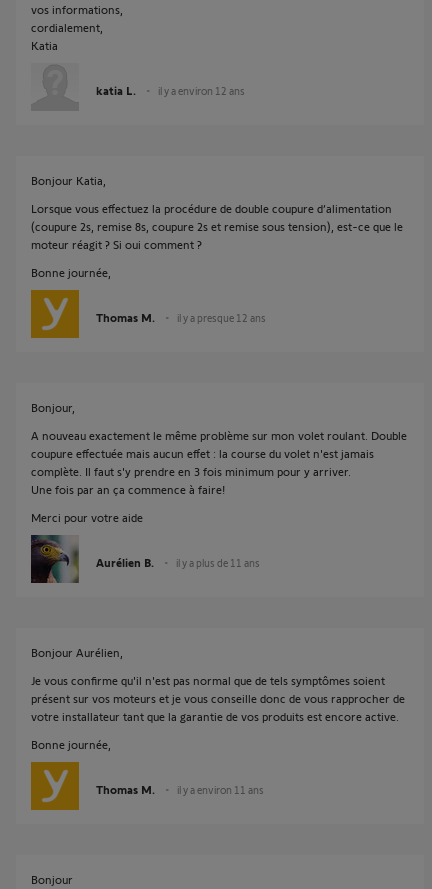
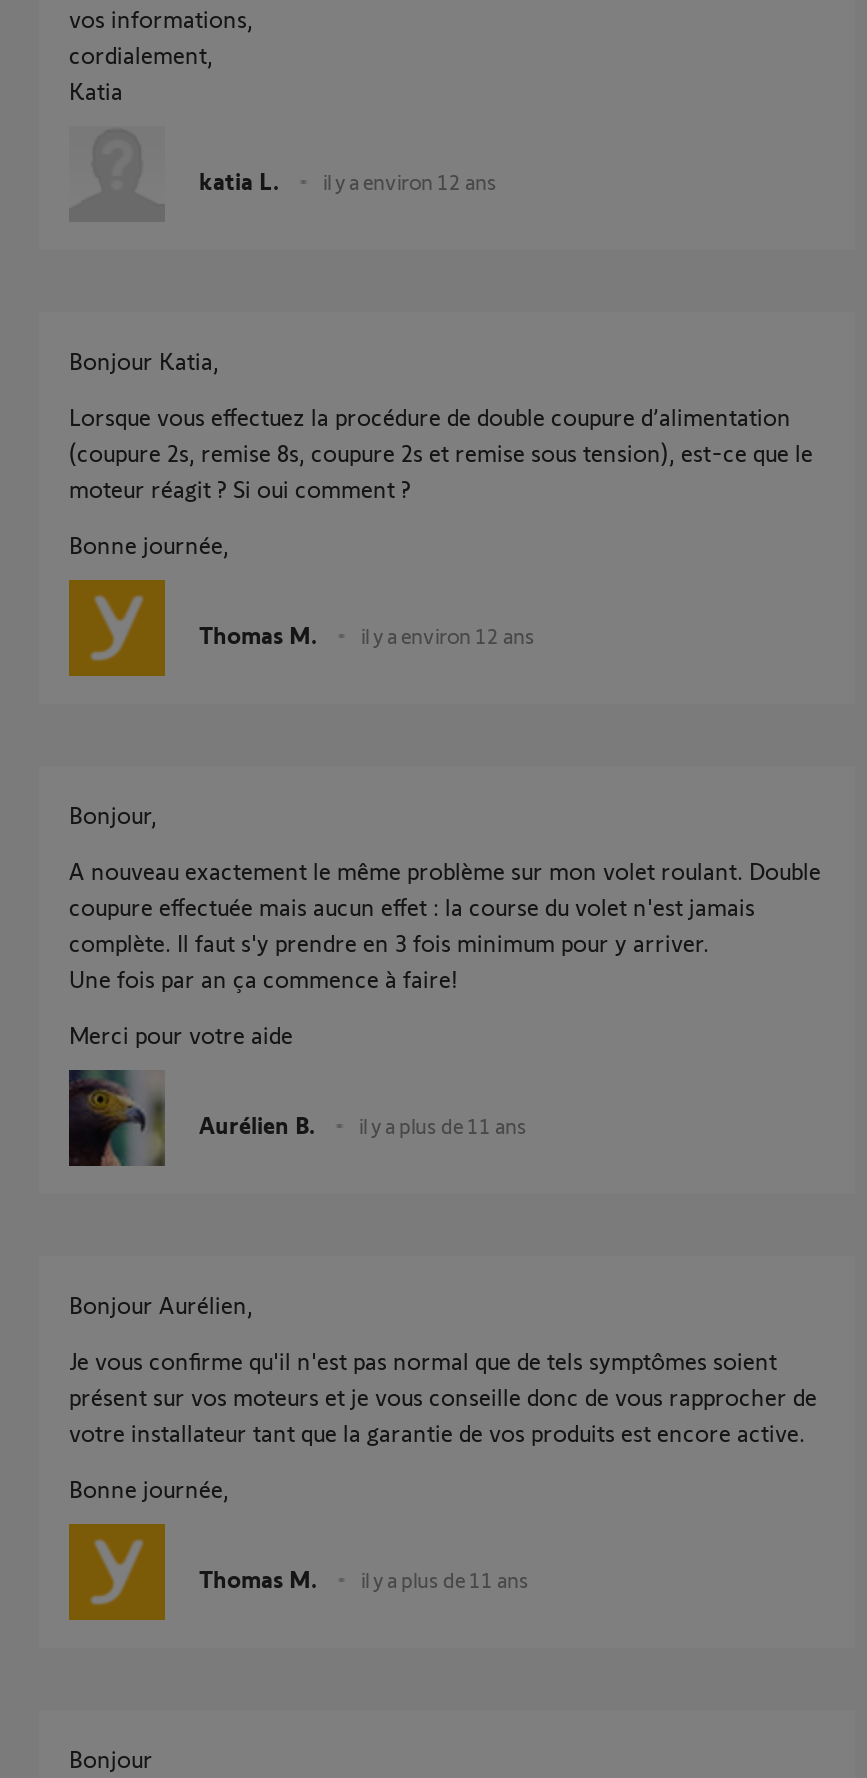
- il y a presque 12 ans
+ il y a environ 12 ans

- il y a environ 11 ans
+ il y a plus de 11 ans
